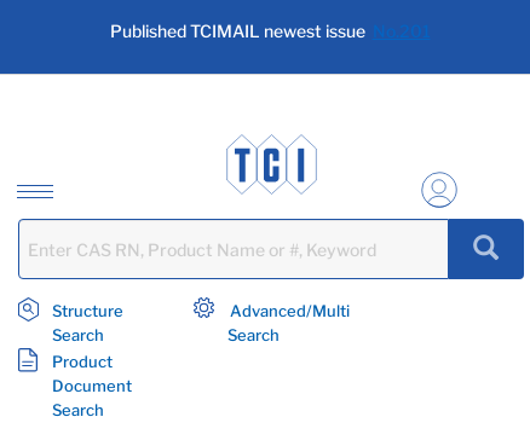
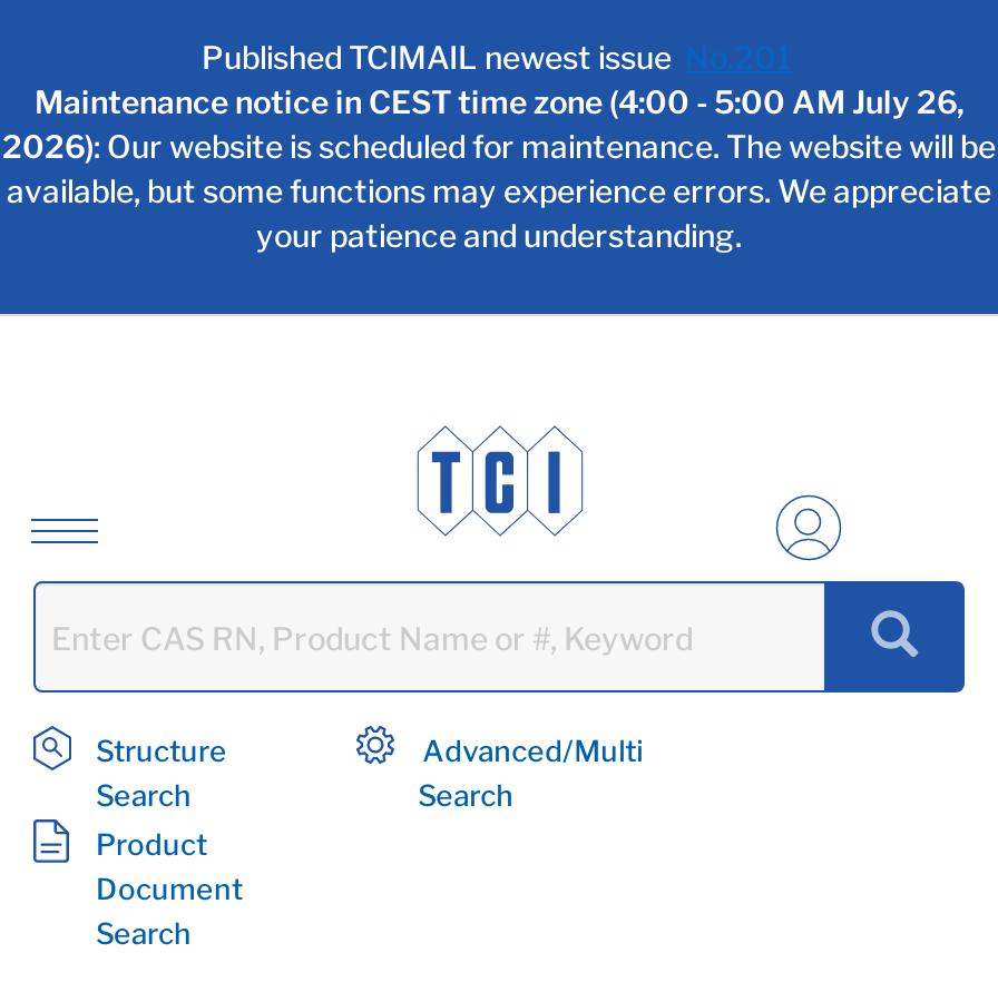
+ Maintenance notice in CEST time zone (4:00 - 5:00 AM July 26,
+ 2026): Our website is scheduled for maintenance. The website will be
+ available, but some functions may experience errors. We appreciate
+ your patience and understanding.
